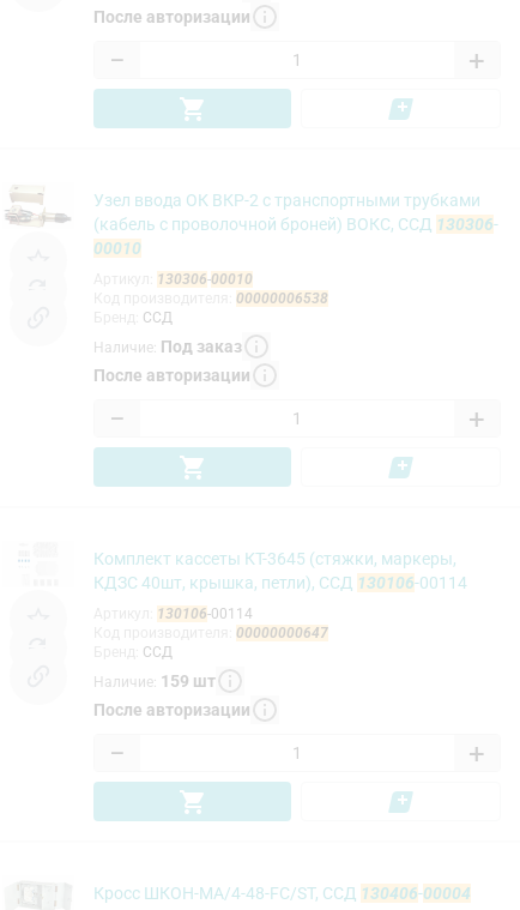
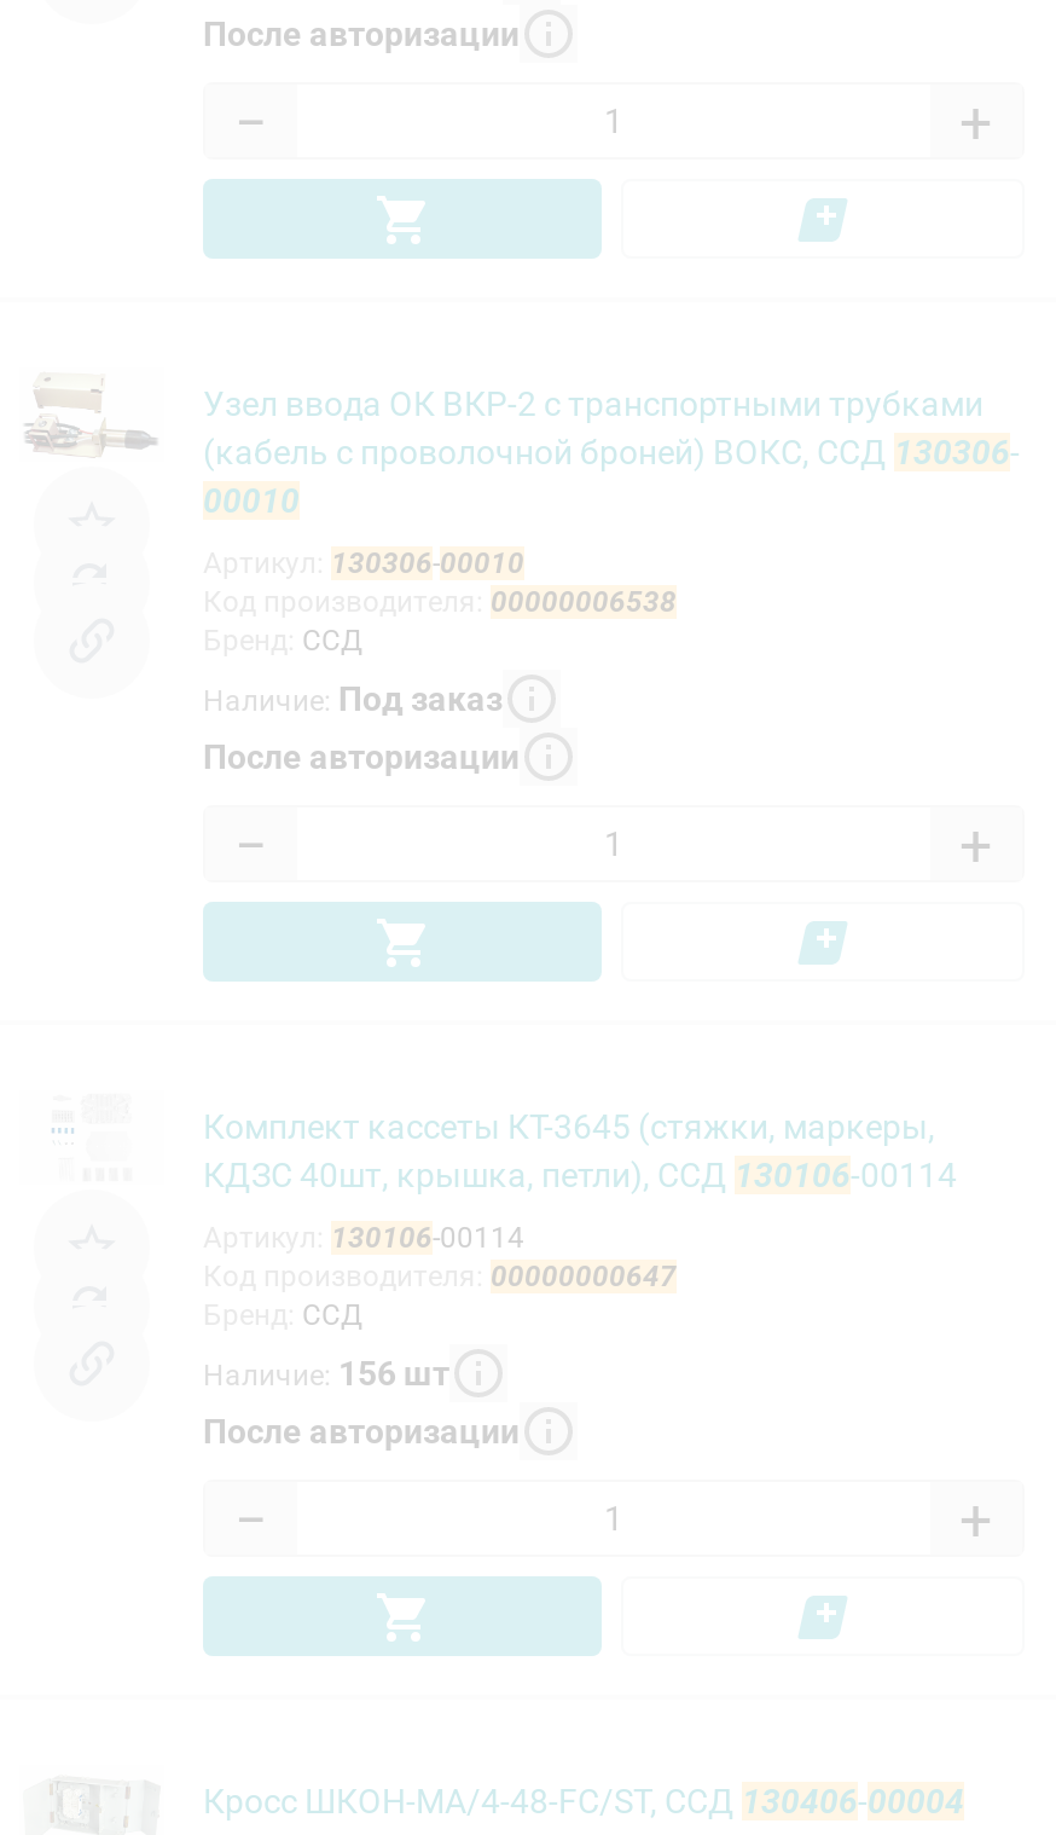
- Наличие: 159 шт
+ Наличие: 156 шт
